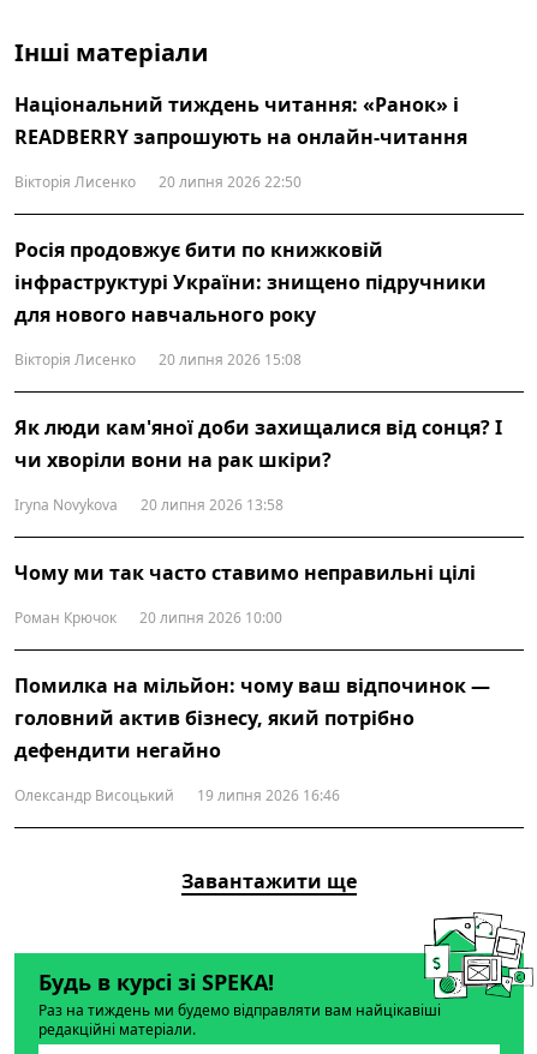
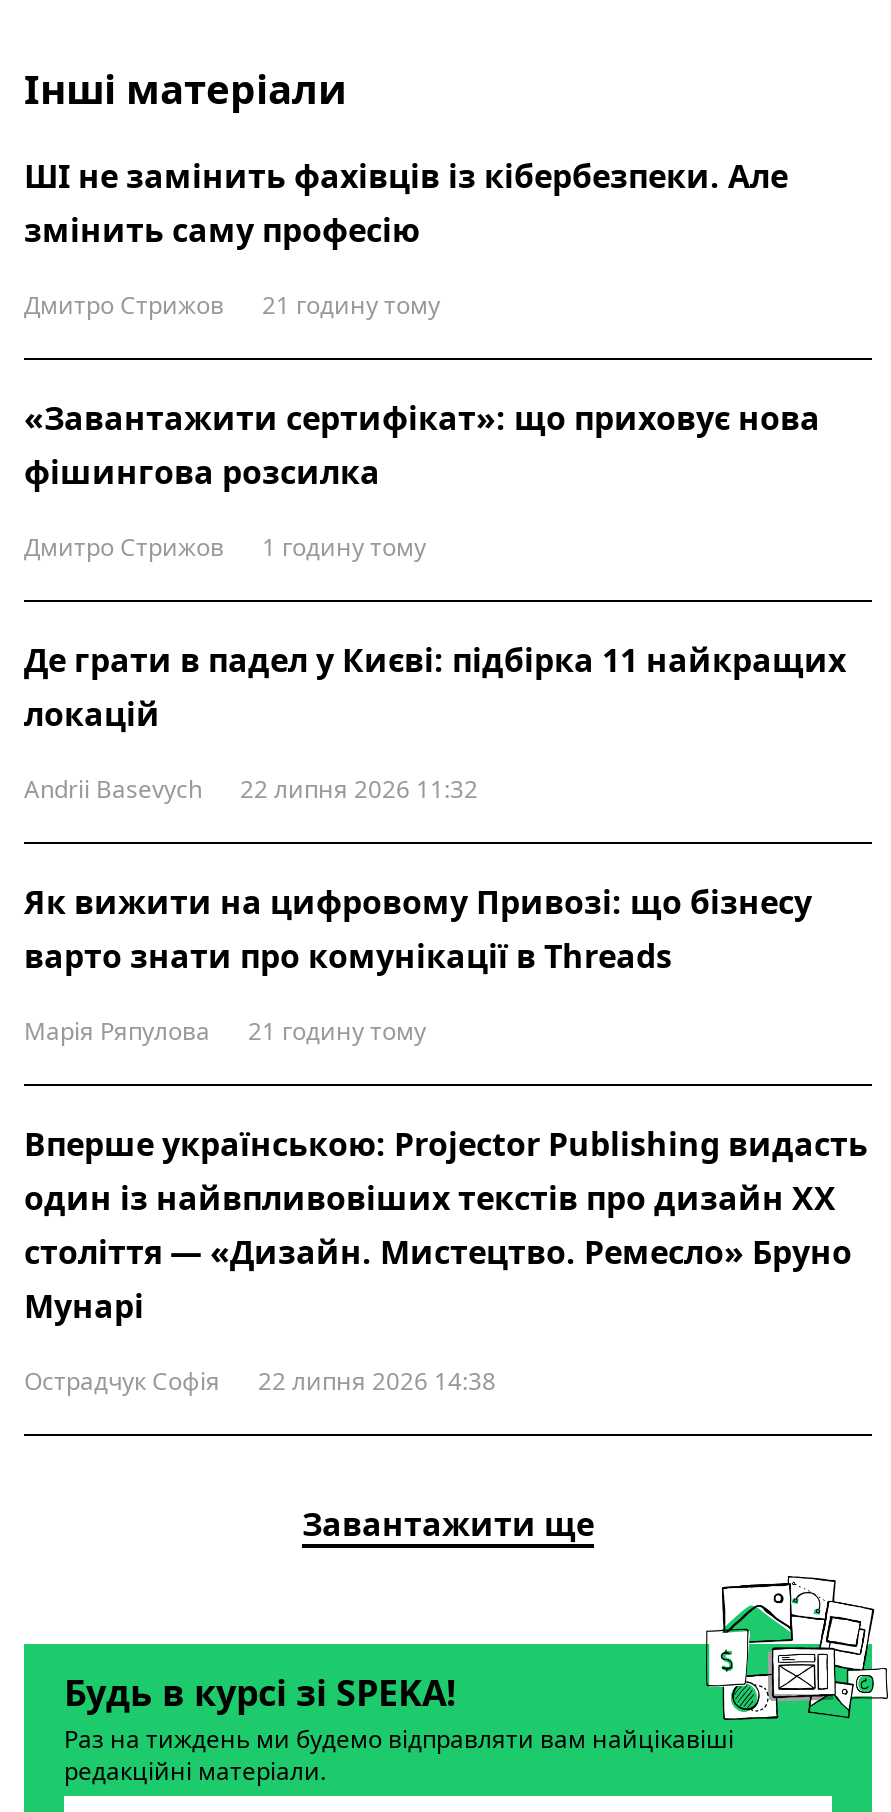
- Національний тиждень читання: «Ранок» і
- READBERRY запрошують на онлайн-читання
+ ШІ не замінить фахівців із кібербезпеки. Але
+ змінить саму професію

- Вікторія Лисенко
- 20 липня 2026 22:50
+ Дмитро Стрижов
+ 21 годину тому

- Росія продовжує бити по книжковій
- інфраструктурі України: знищено підручники
- для нового навчального року
+ «Завантажити сертифікат»: що приховує нова
+ фішингова розсилка

- Вікторія Лисенко
- 20 липня 2026 15:08
+ Дмитро Стрижов
+ 1 годину тому

- Як люди кам'яної доби захищалися від сонця? І
- чи хворіли вони на рак шкіри?
+ Де грати в падел у Києві: підбірка 11 найкращих
+ локацій

- Iryna Novykova
- 20 липня 2026 13:58
+ Andrii Basevych
+ 22 липня 2026 11:32

- Чому ми так часто ставимо неправильні цілі
+ Як вижити на цифровому Привозі: що бізнесу
+ варто знати про комунікації в Threads

- Роман Крючок
- 20 липня 2026 10:00
+ Марія Ряпулова
+ 21 годину тому

- Помилка на мільйон: чому ваш відпочинок —
- головний актив бізнесу, який потрібно
- дефендити негайно
+ Вперше українською: Projector Publishing видасть
+ один із найвпливовіших текстів про дизайн ХХ
+ століття — «Дизайн. Мистецтво. Ремесло» Бруно
+ Мунарі

- Олександр Висоцький
- 19 липня 2026 16:46
+ Острадчук Софія
+ 22 липня 2026 14:38
